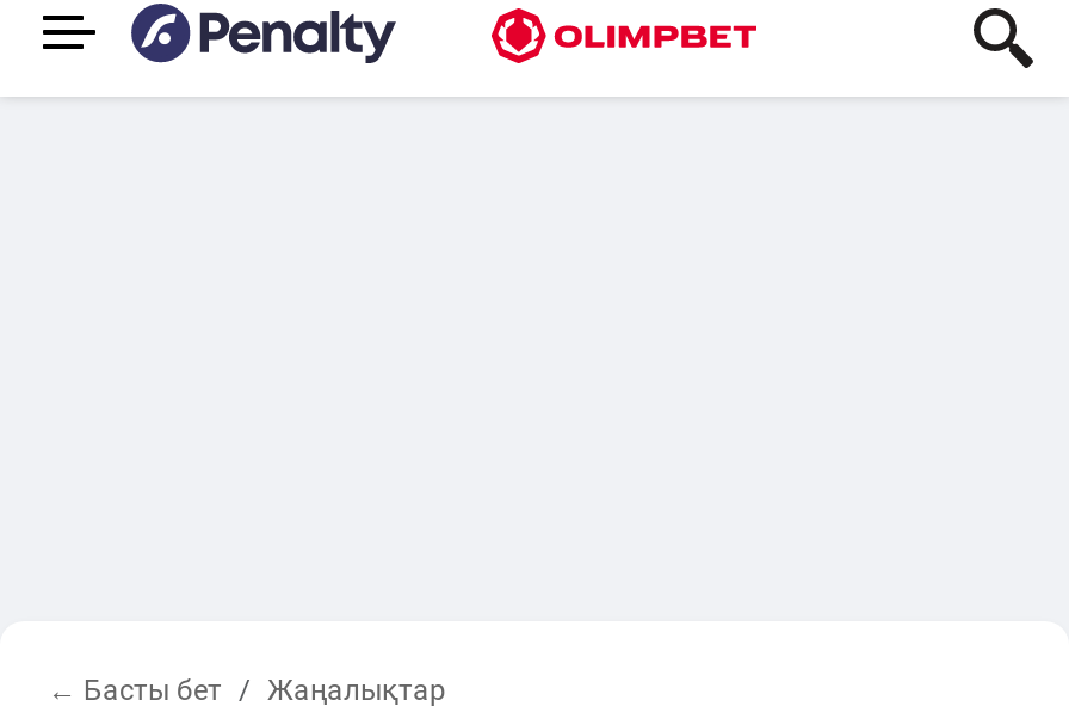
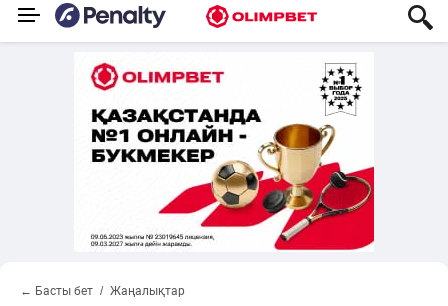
+ [image]
